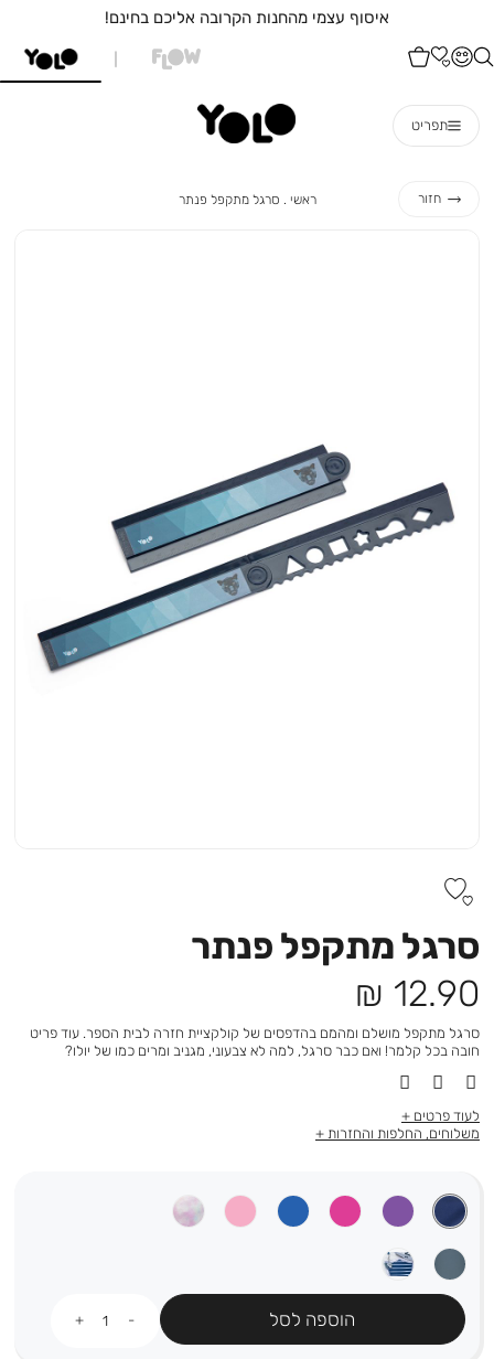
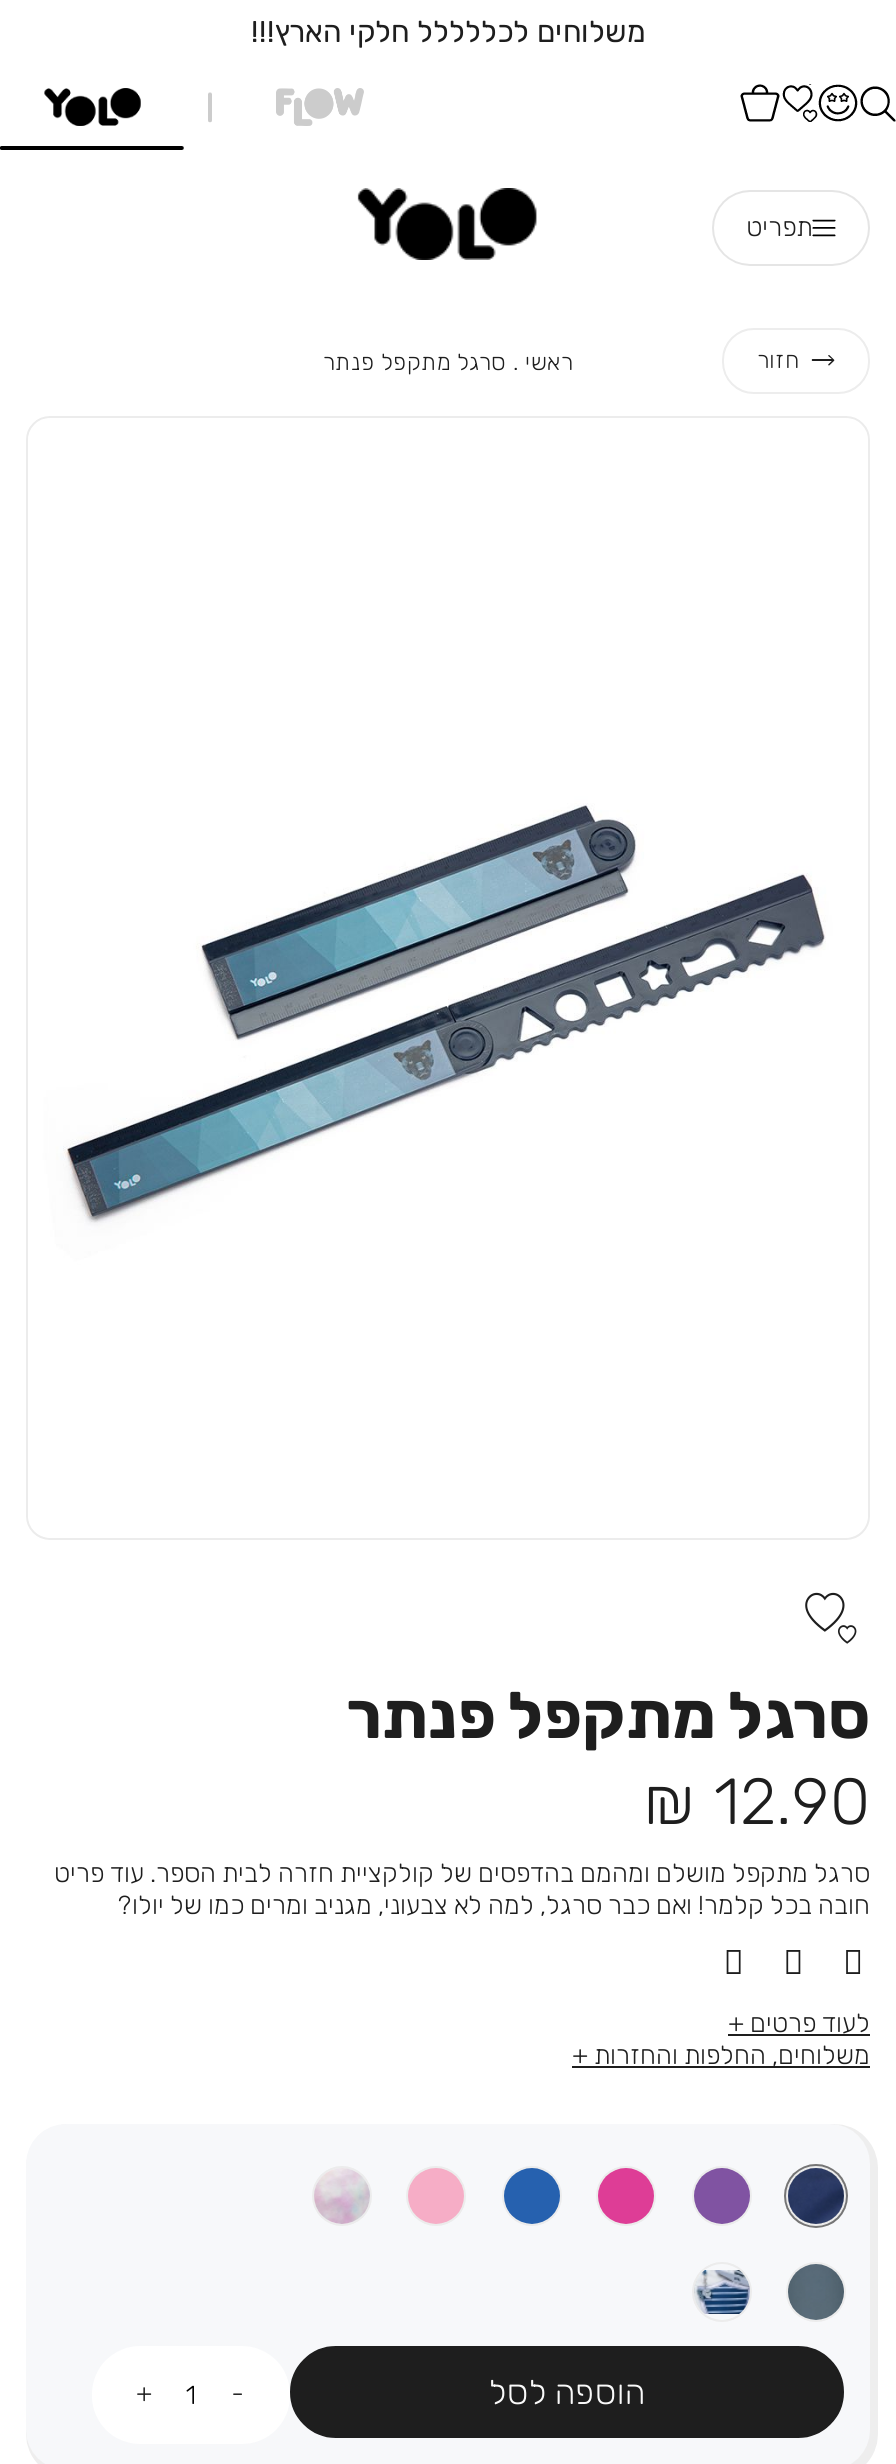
- איסוף עצמי מהחנות הקרובה אליכם בחינם!
+ משלוחים לכללללל חלקי הארץ!!!
